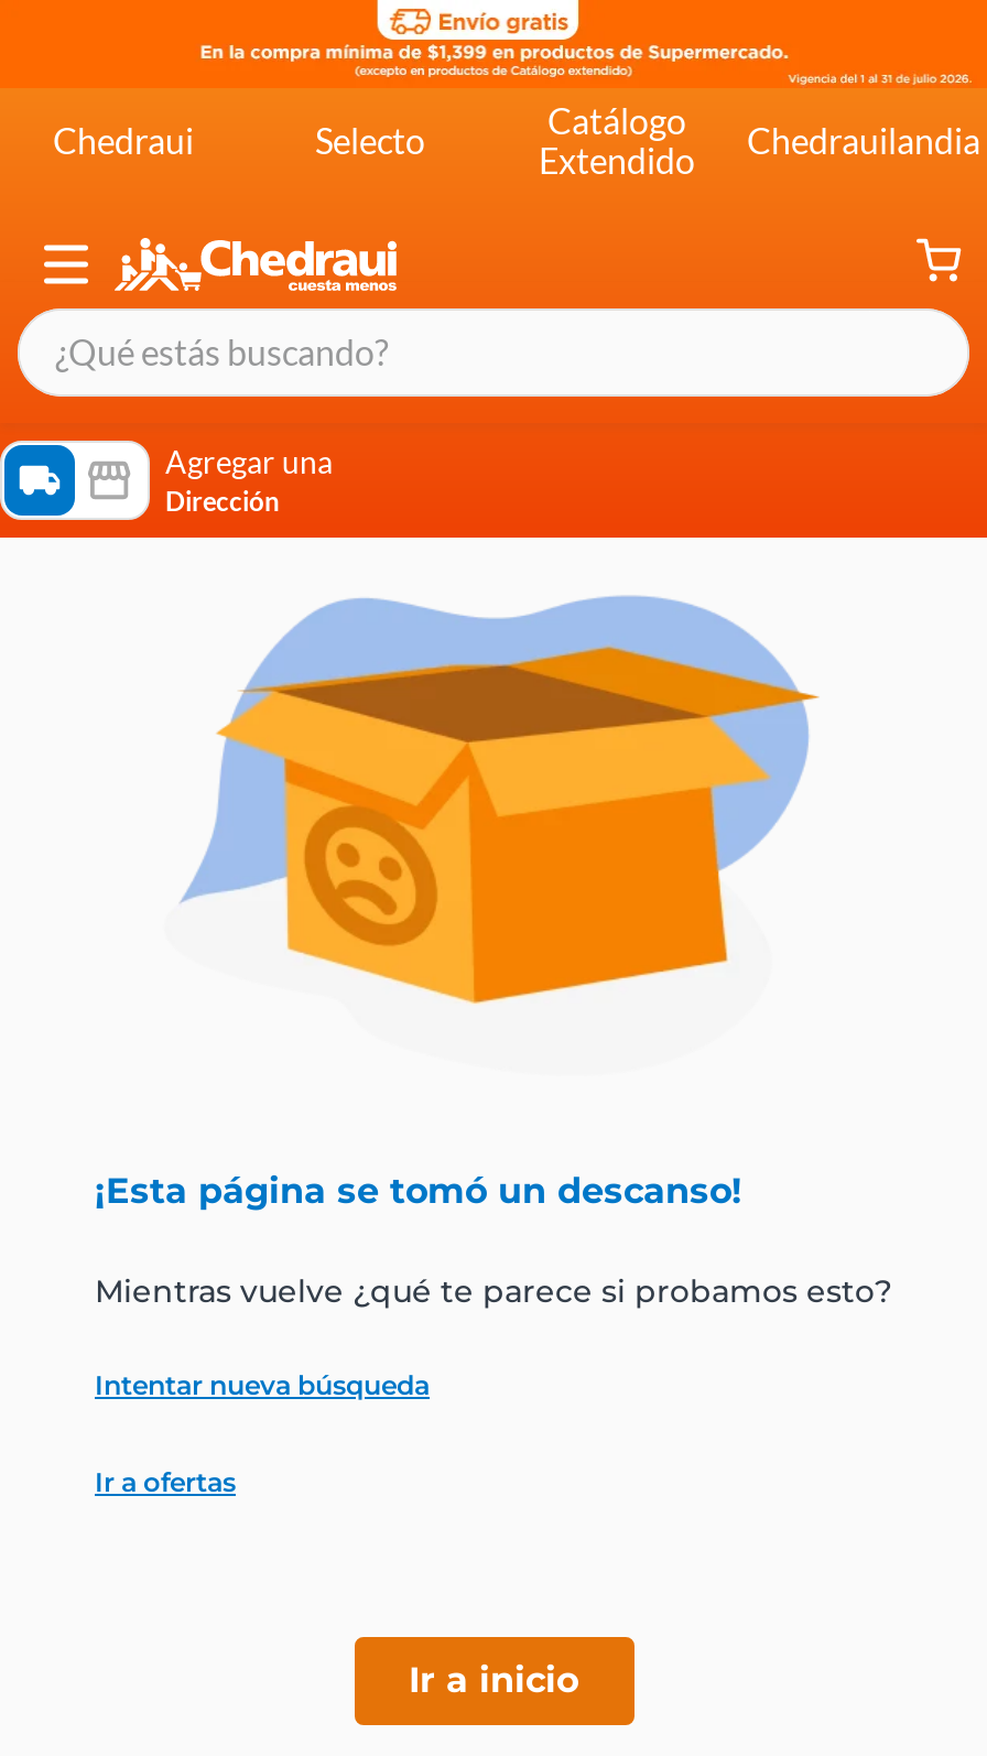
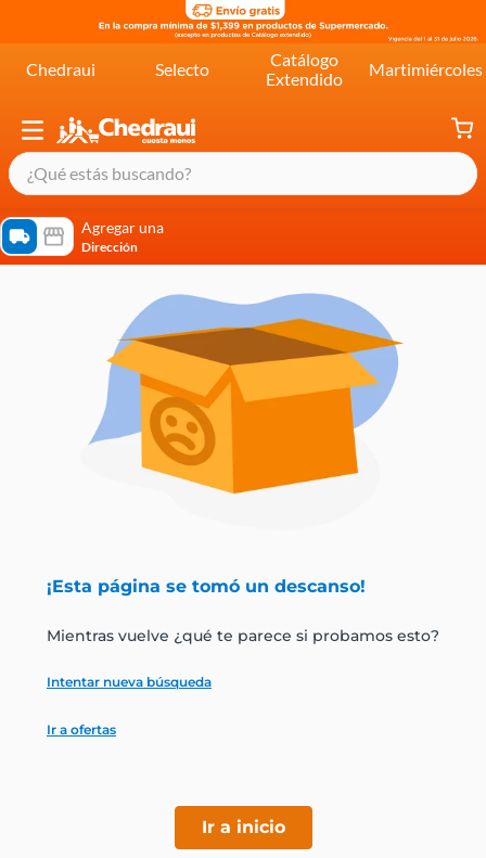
- Chedrauilandia
+ Martimiércoles
